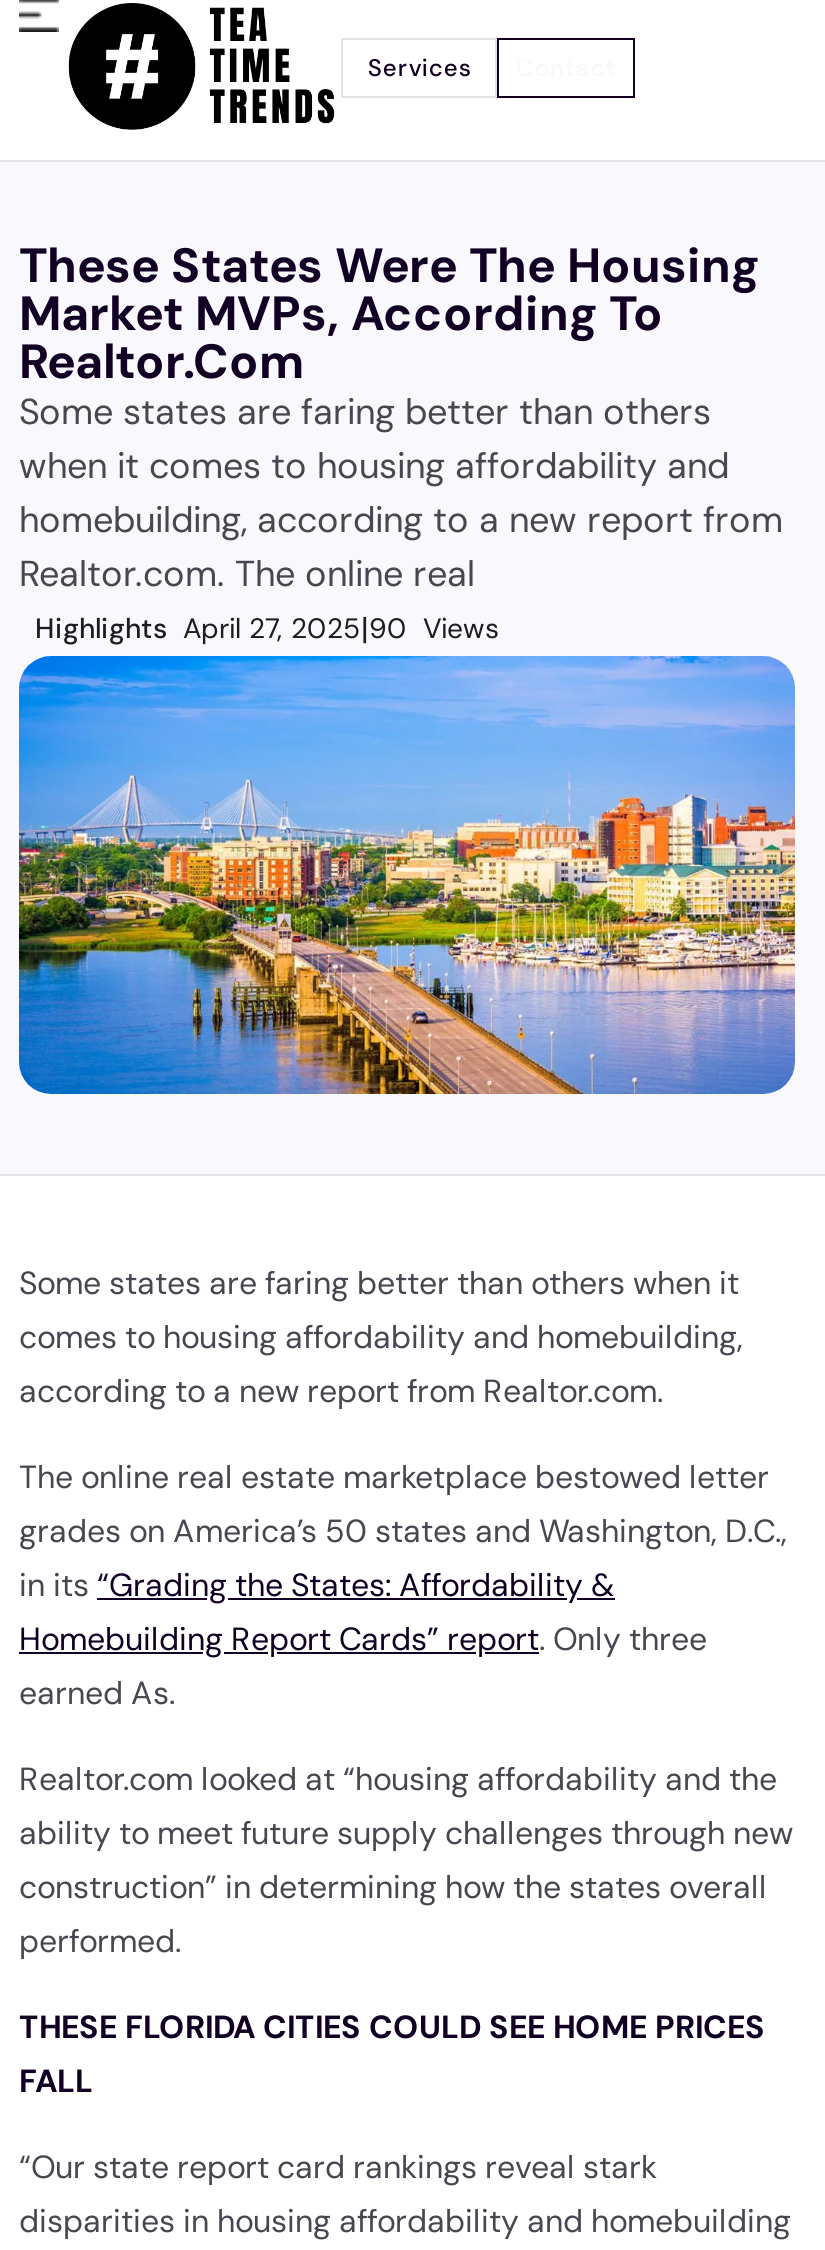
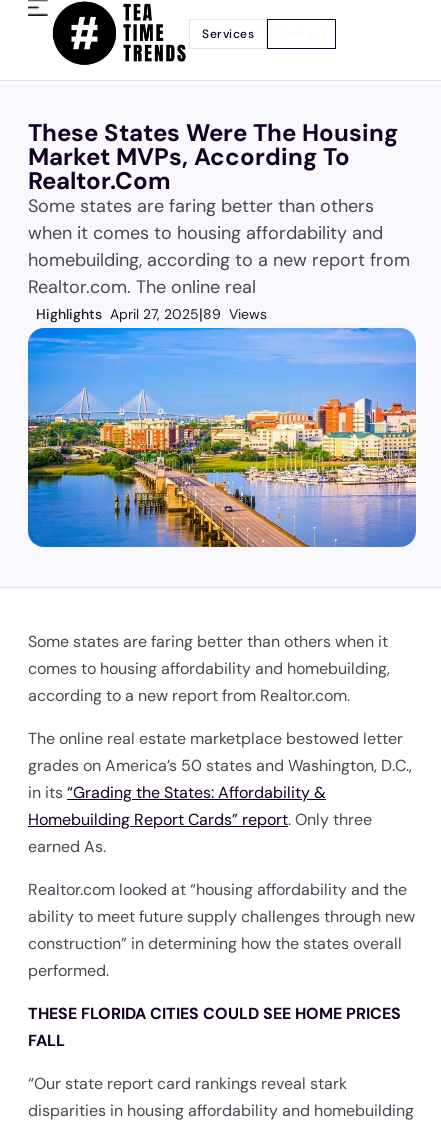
- Highlights April 27, 2025 90 Views
+ Highlights April 27, 2025 89 Views
